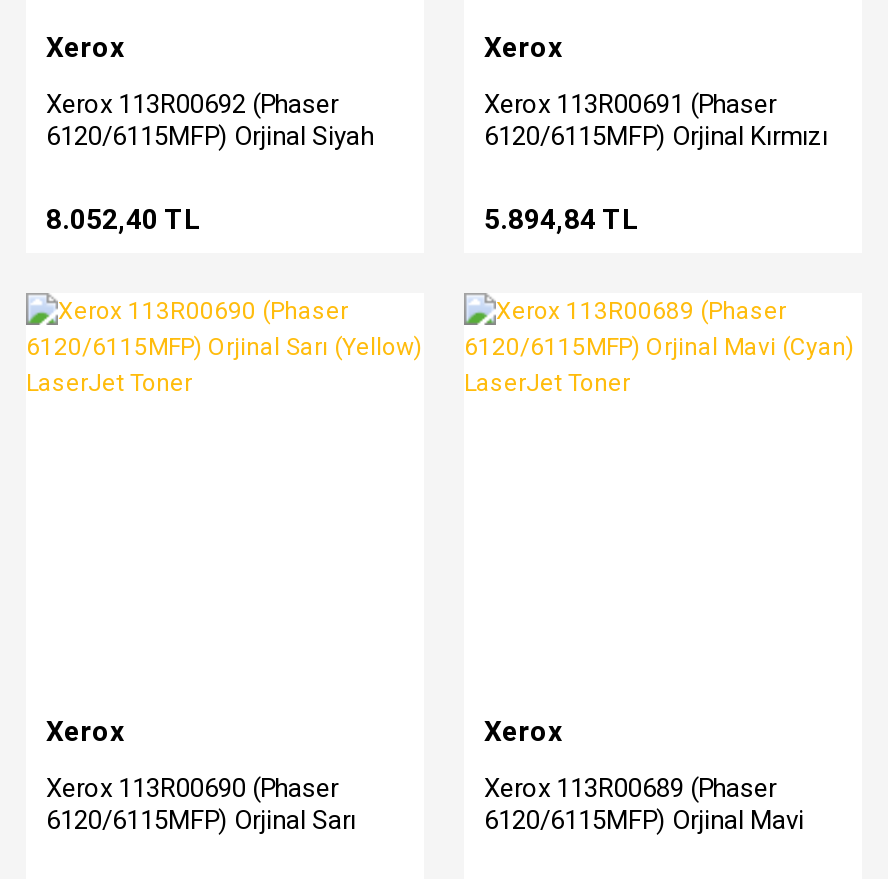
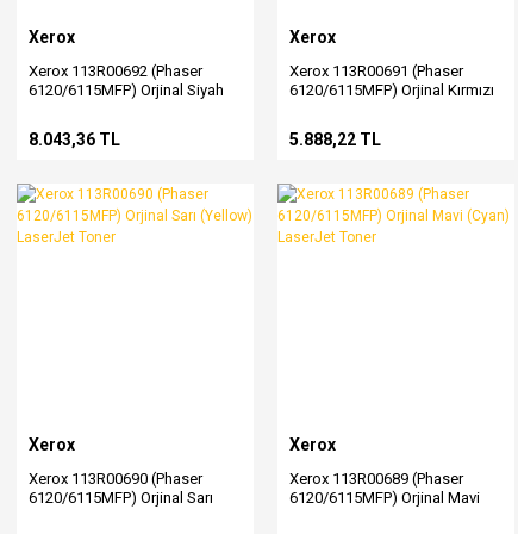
- 8.052,40 TL
+ 8.043,36 TL

- 5.894,84 TL
+ 5.888,22 TL
